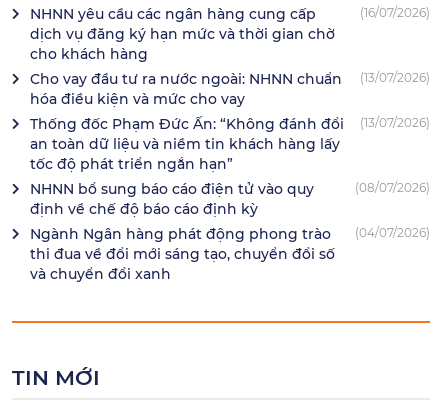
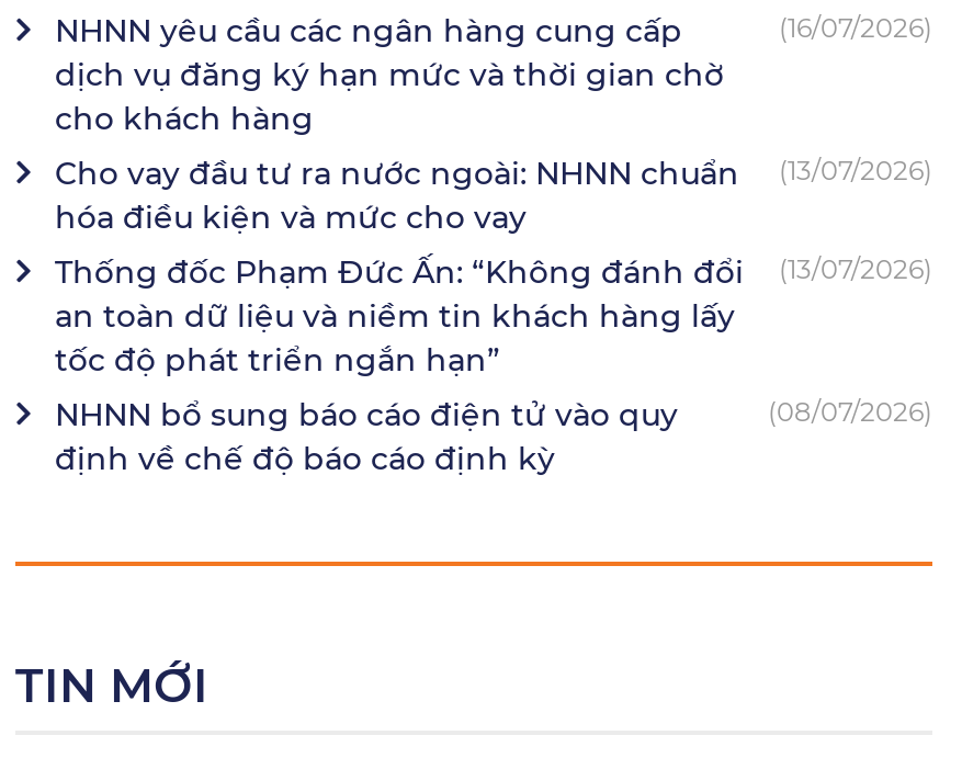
- Ngành Ngân hàng phát động phong trào
- thi đua về đổi mới sáng tạo, chuyển đổi số
- và chuyển đổi xanh

- (04/07/2026)
